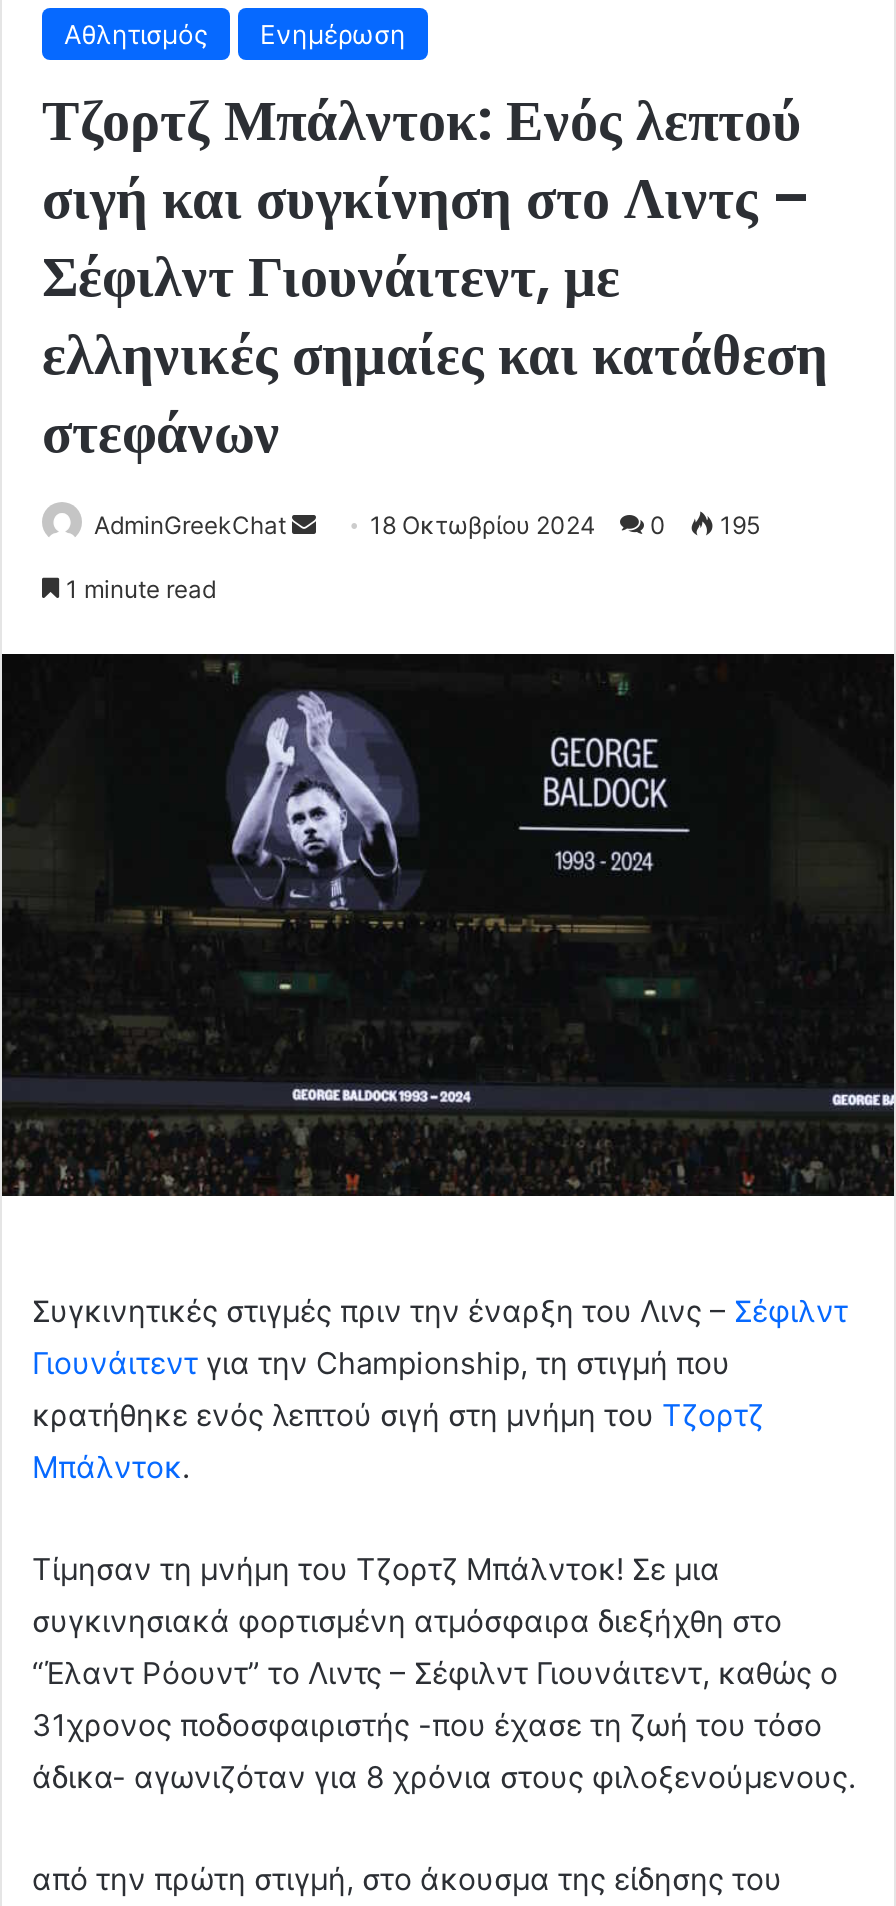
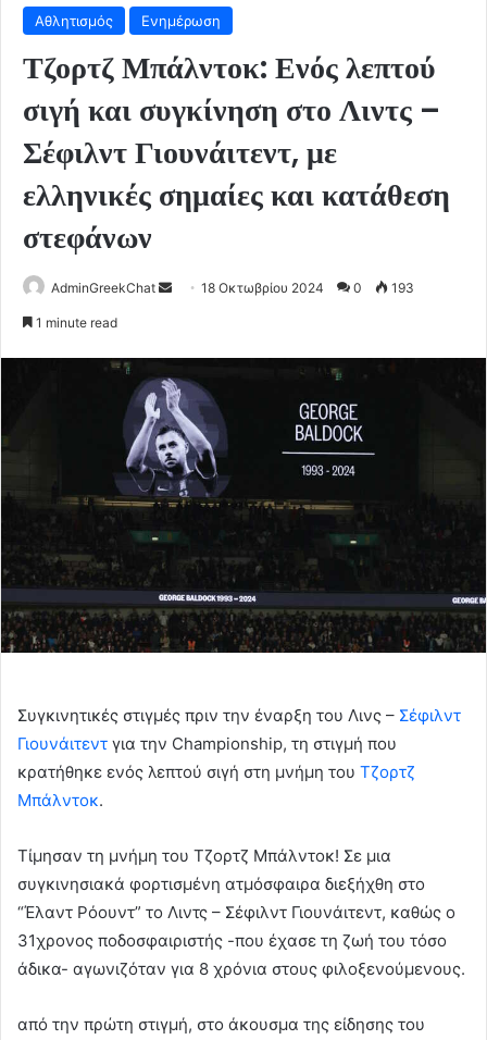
- 195
+ 193
